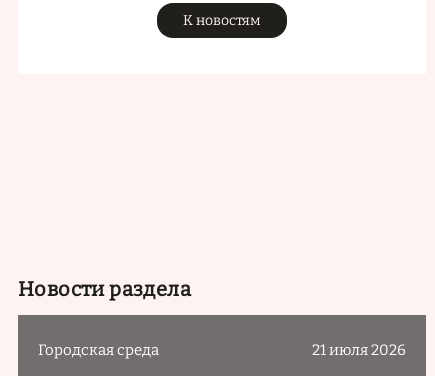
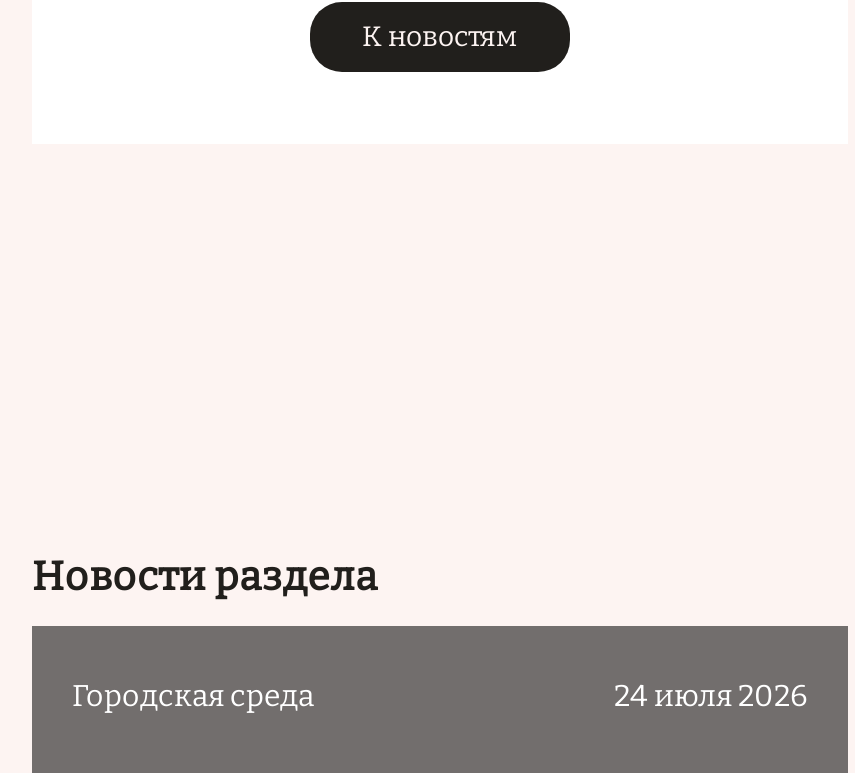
- 21 июля 2026
+ 24 июля 2026
